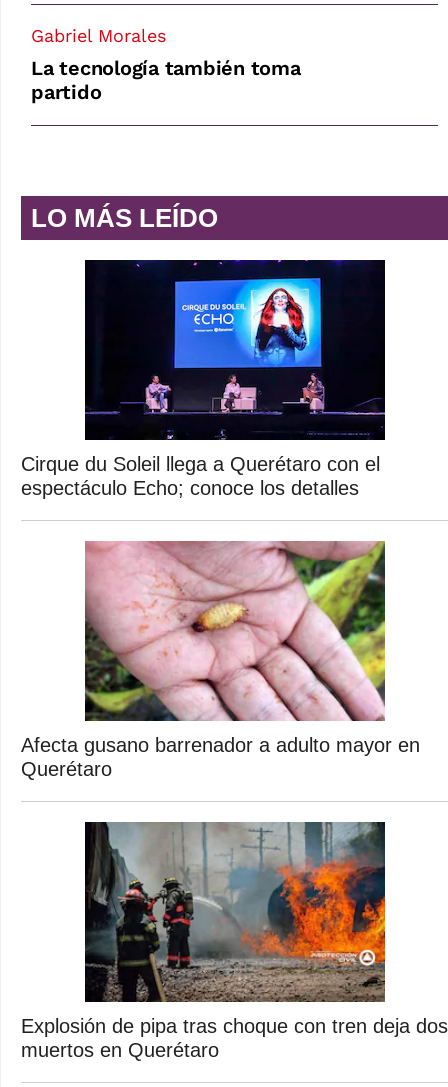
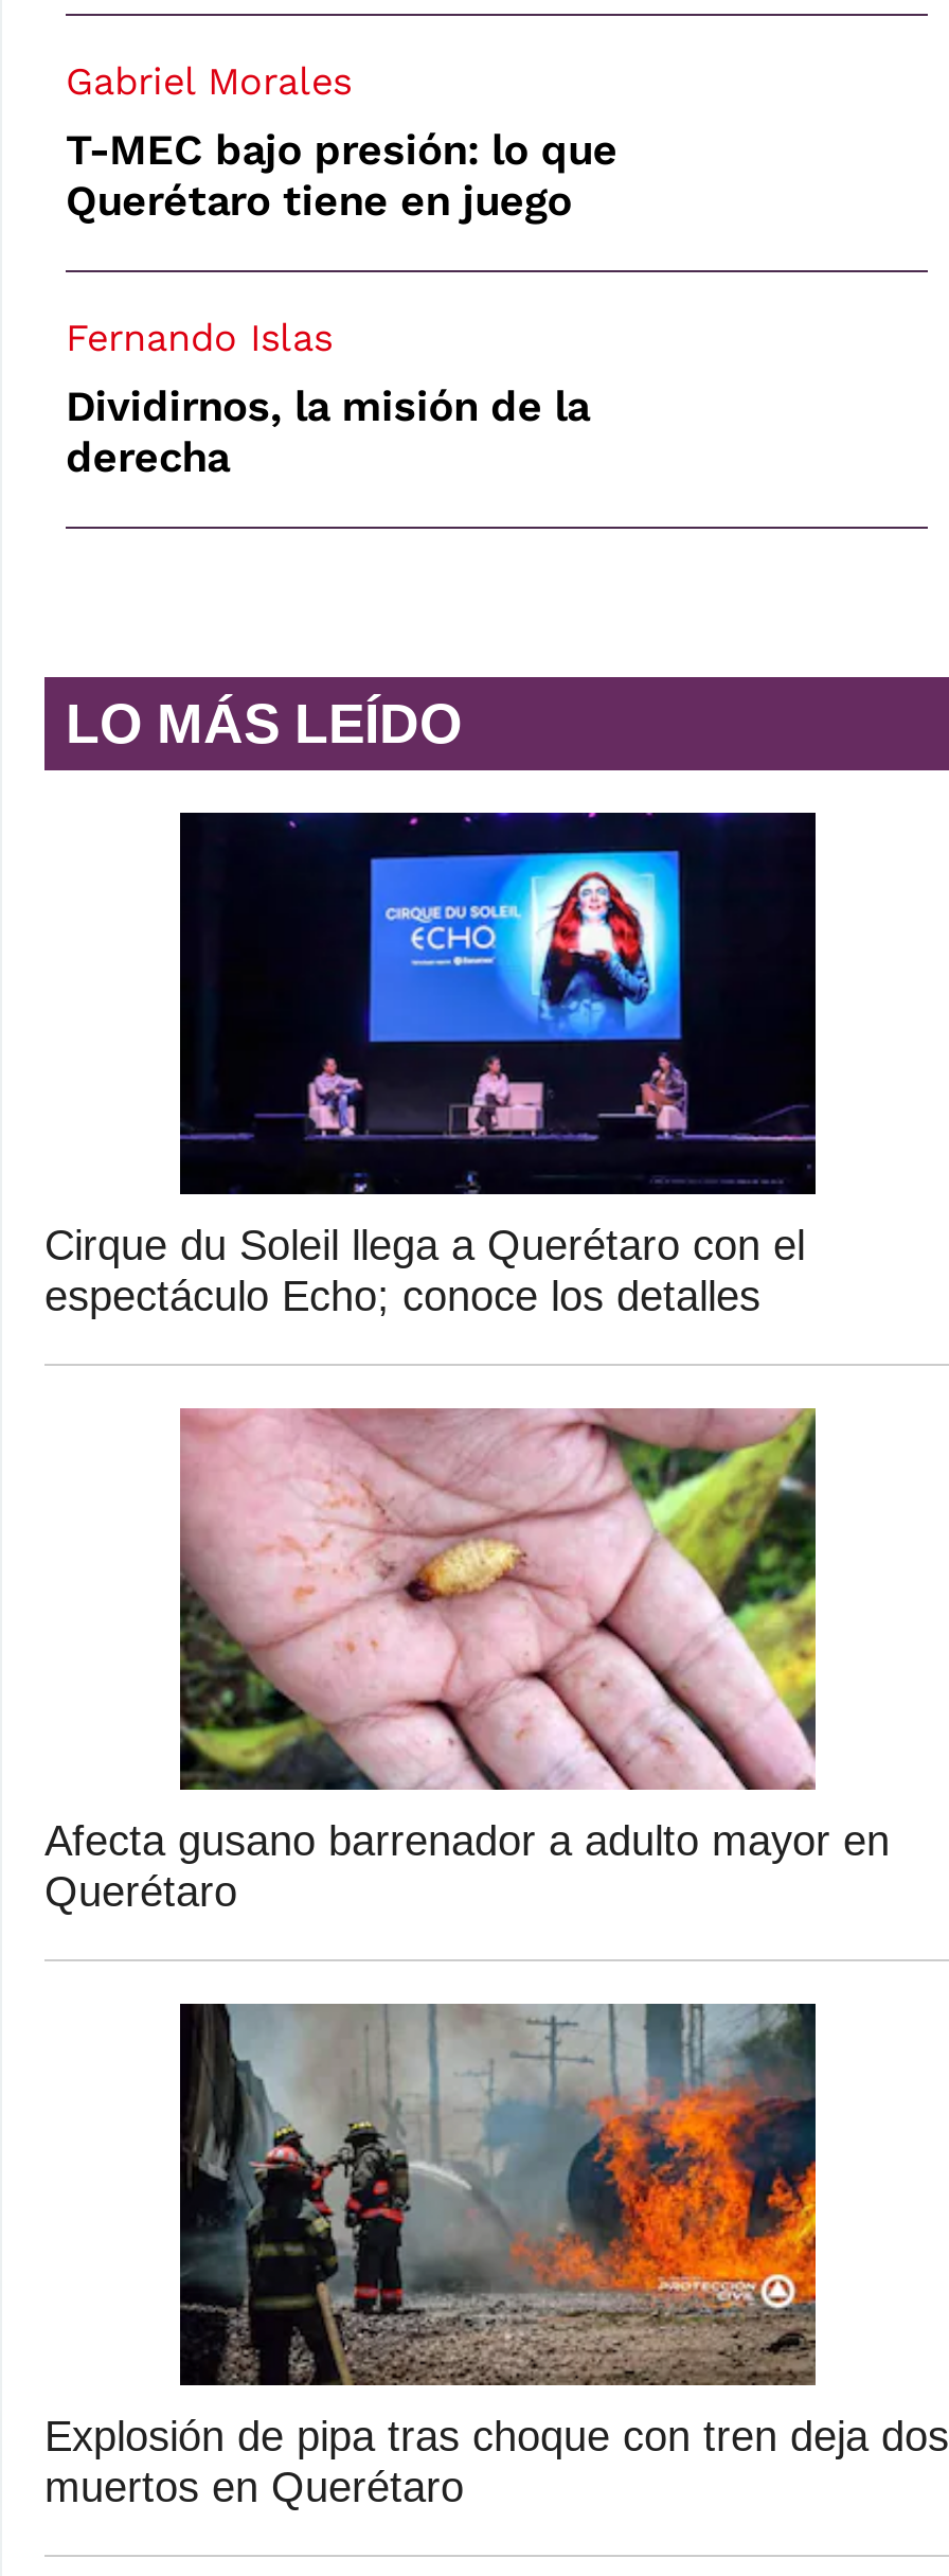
- La tecnología también toma
- partido
+ T-MEC bajo presión: lo que
+ Querétaro tiene en juego
+ Fernando Islas
+ Dividirnos, la misión de la
+ derecha
